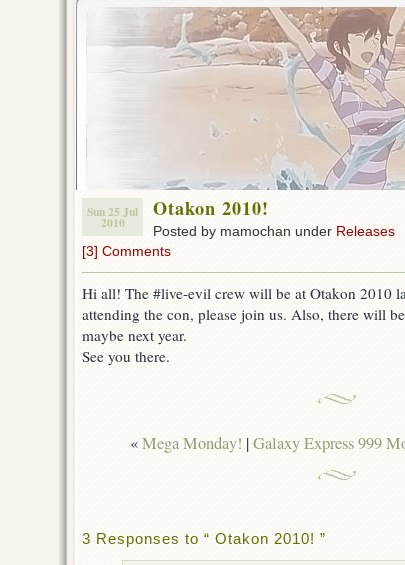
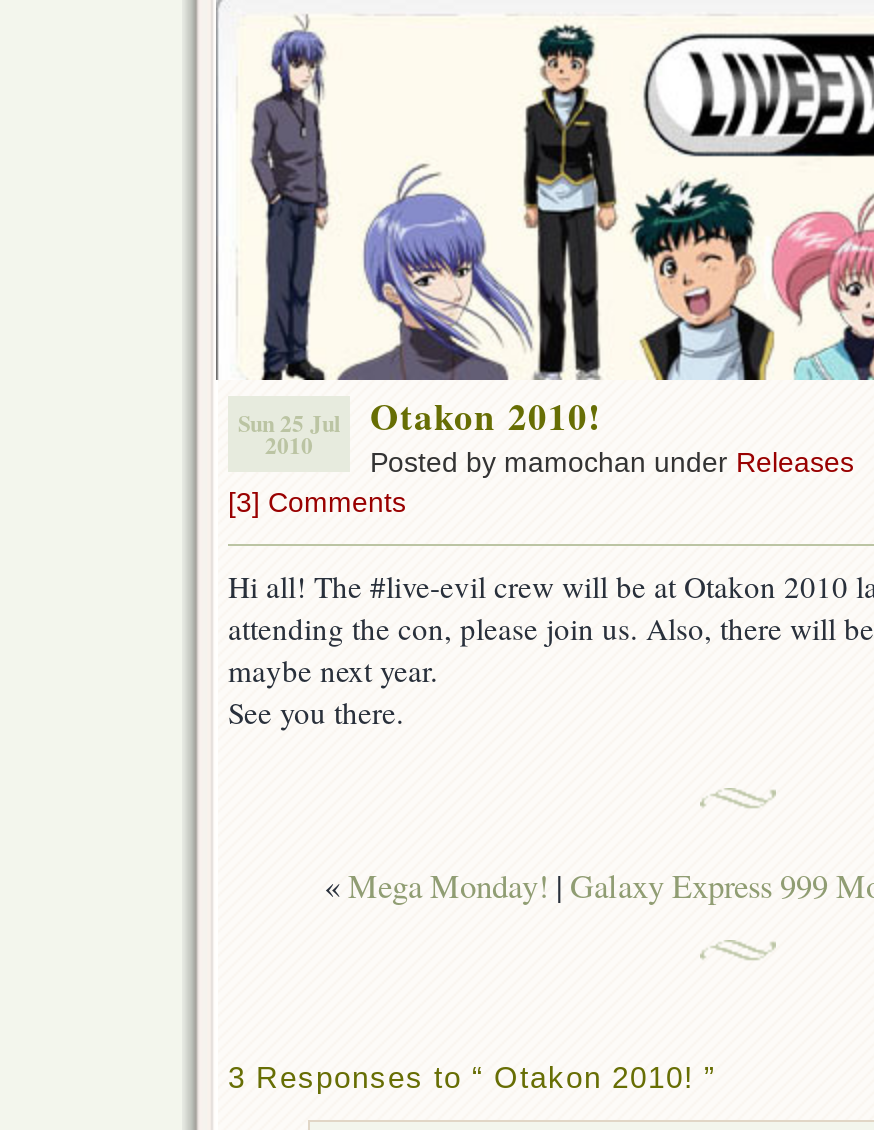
- [image]
+ [image]
